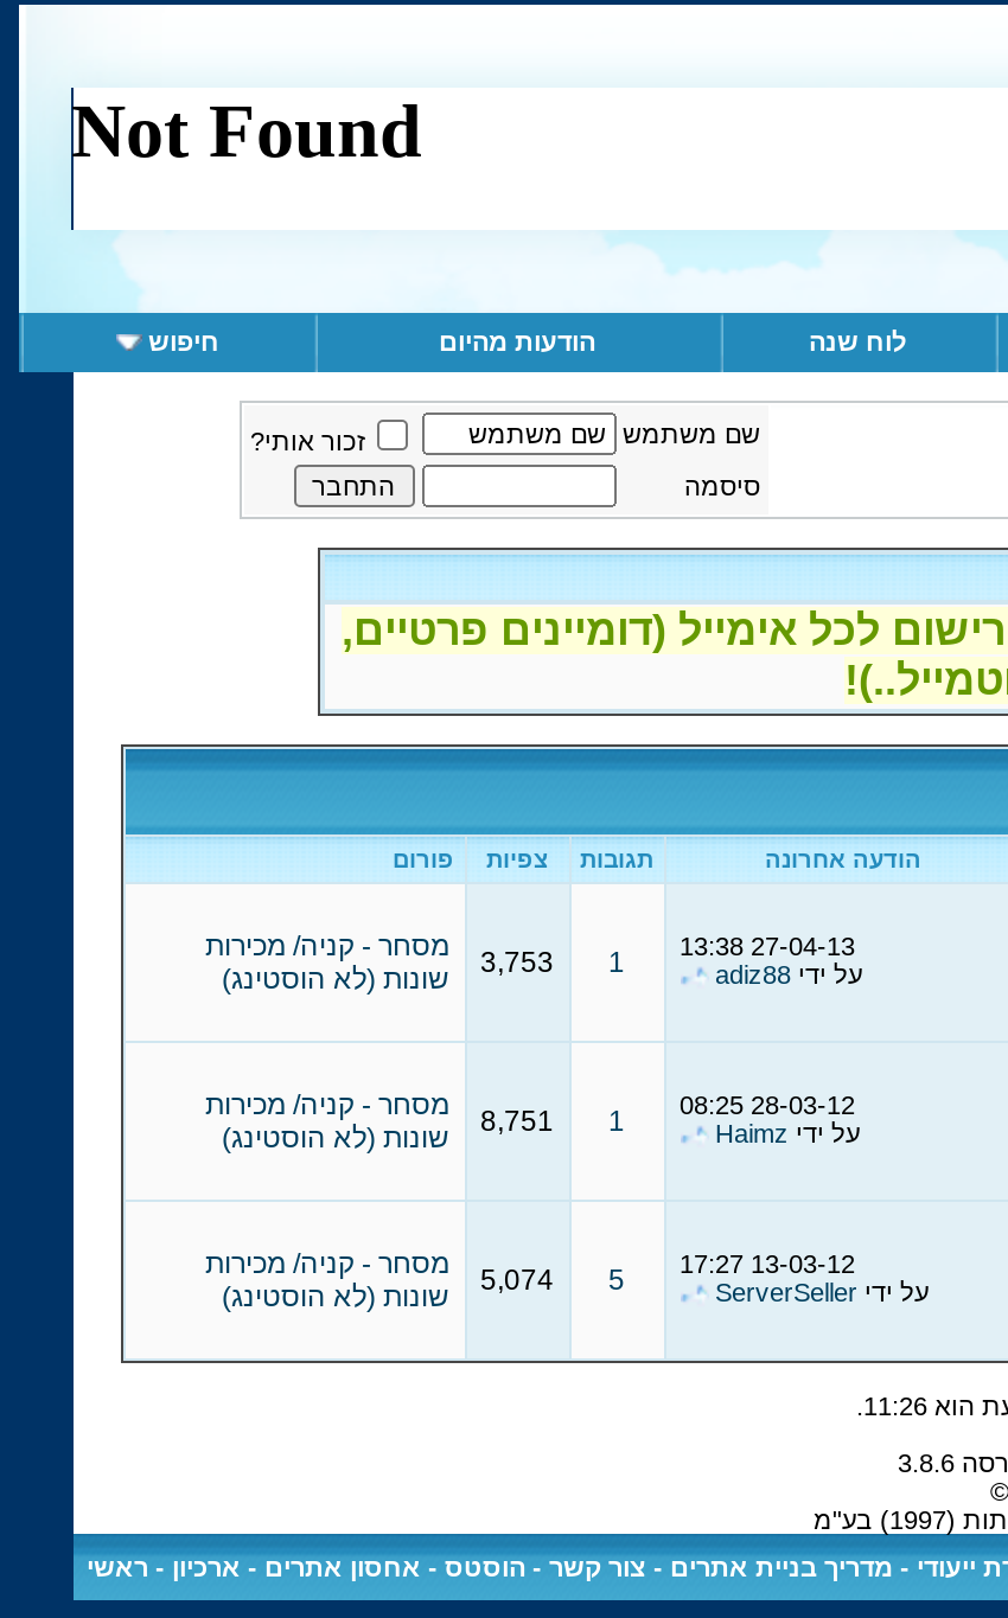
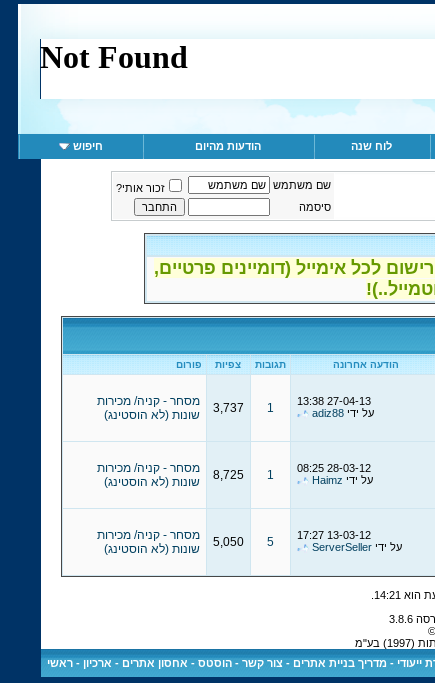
- 27-04-13 13:38 1 3,753 שונות (לא הוסטינג) מסחר - קניה/ מכירות
+ 27-04-13 13:38 1 3,737 שונות (לא הוסטינג) מסחר - קניה/ מכירות

- 28-03-12 08:25 1 8,751 שונות (לא הוסטינג) מסחר - קניה/ מכירות
+ 28-03-12 08:25 1 8,725 שונות (לא הוסטינג) מסחר - קניה/ מכירות

- 13-03-12 17:27 5 5,074 שונות (לא הוסטינג) מסחר - קניה/ מכירות
+ 13-03-12 17:27 5 5,050 שונות (לא הוסטינג) מסחר - קניה/ מכירות

- 11:26
+ 14:21
